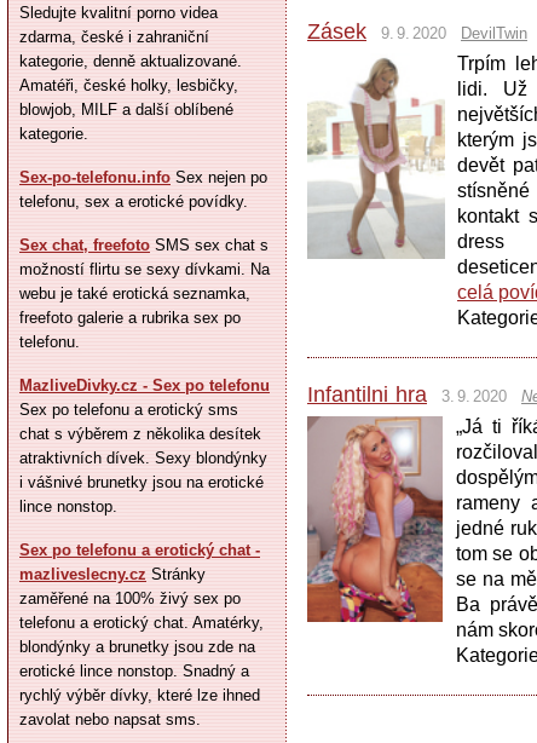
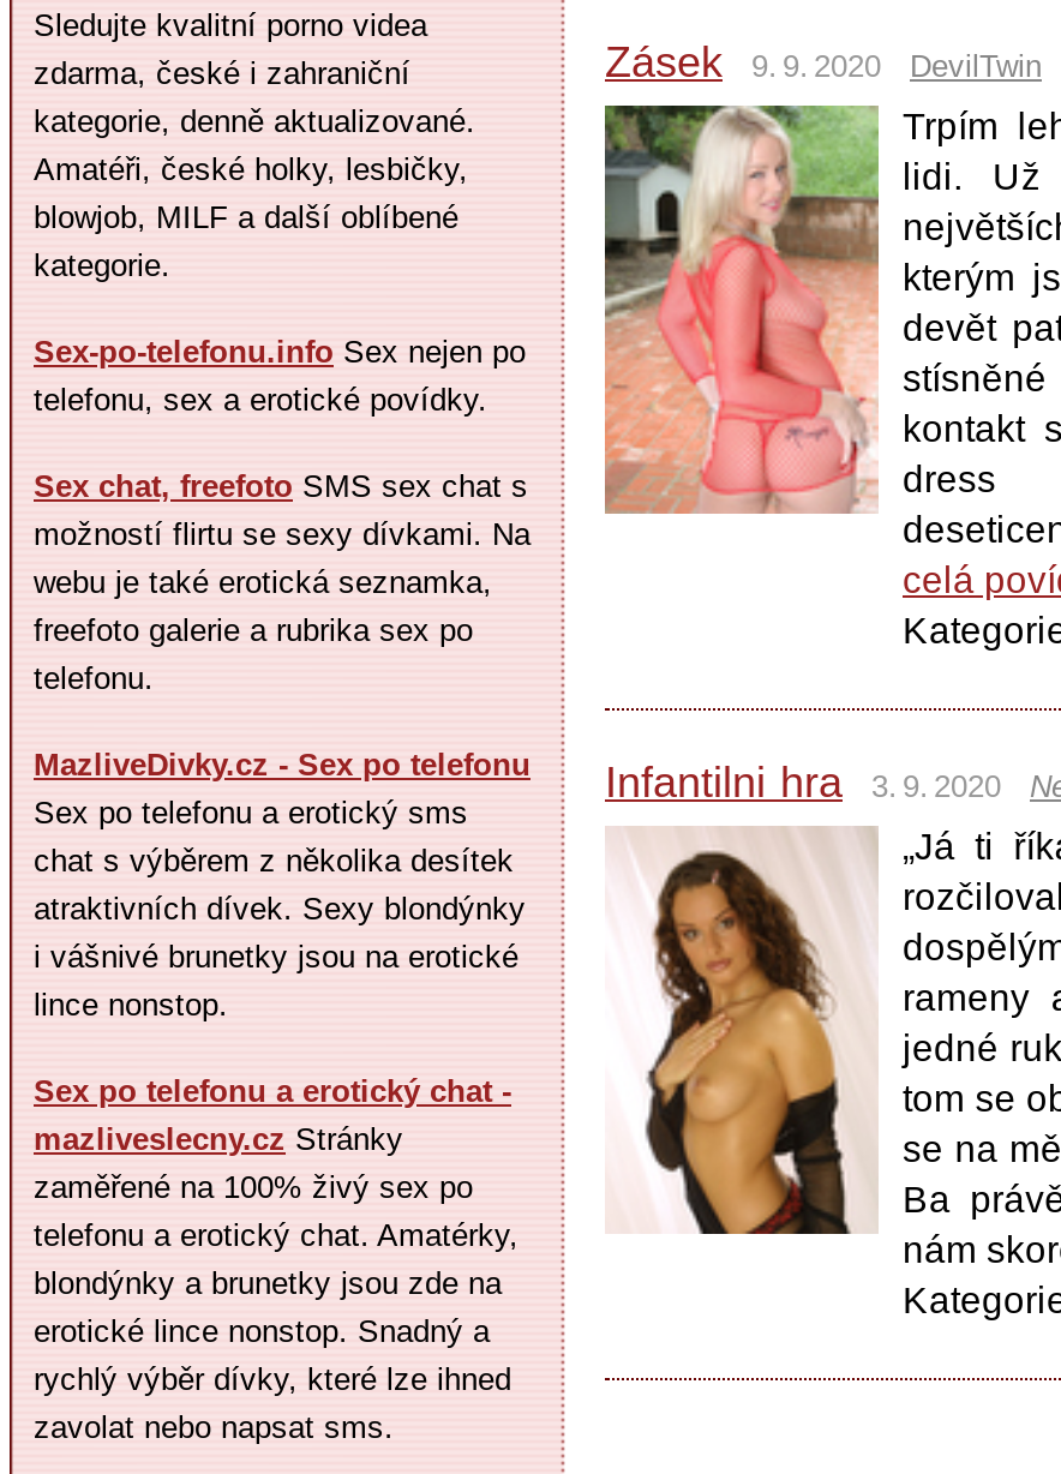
- [image]
+ [image]

- [image]
+ [image]
